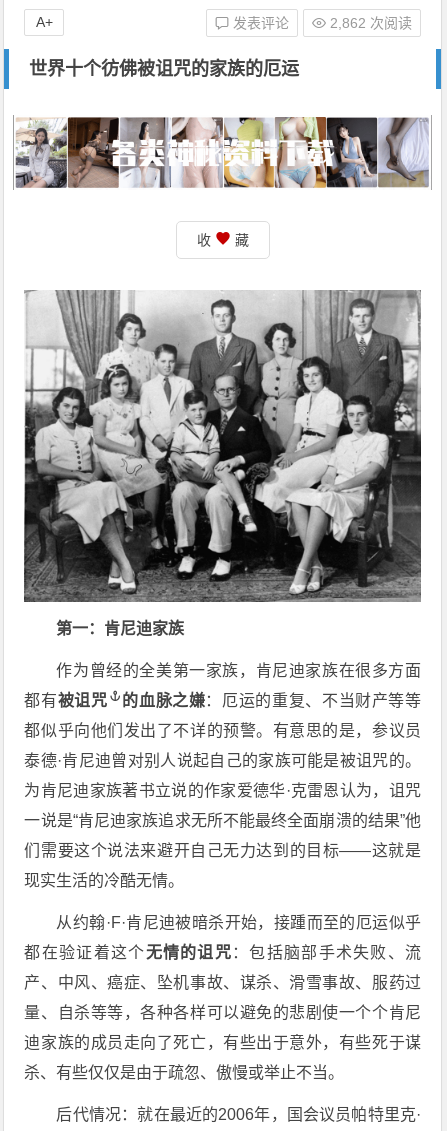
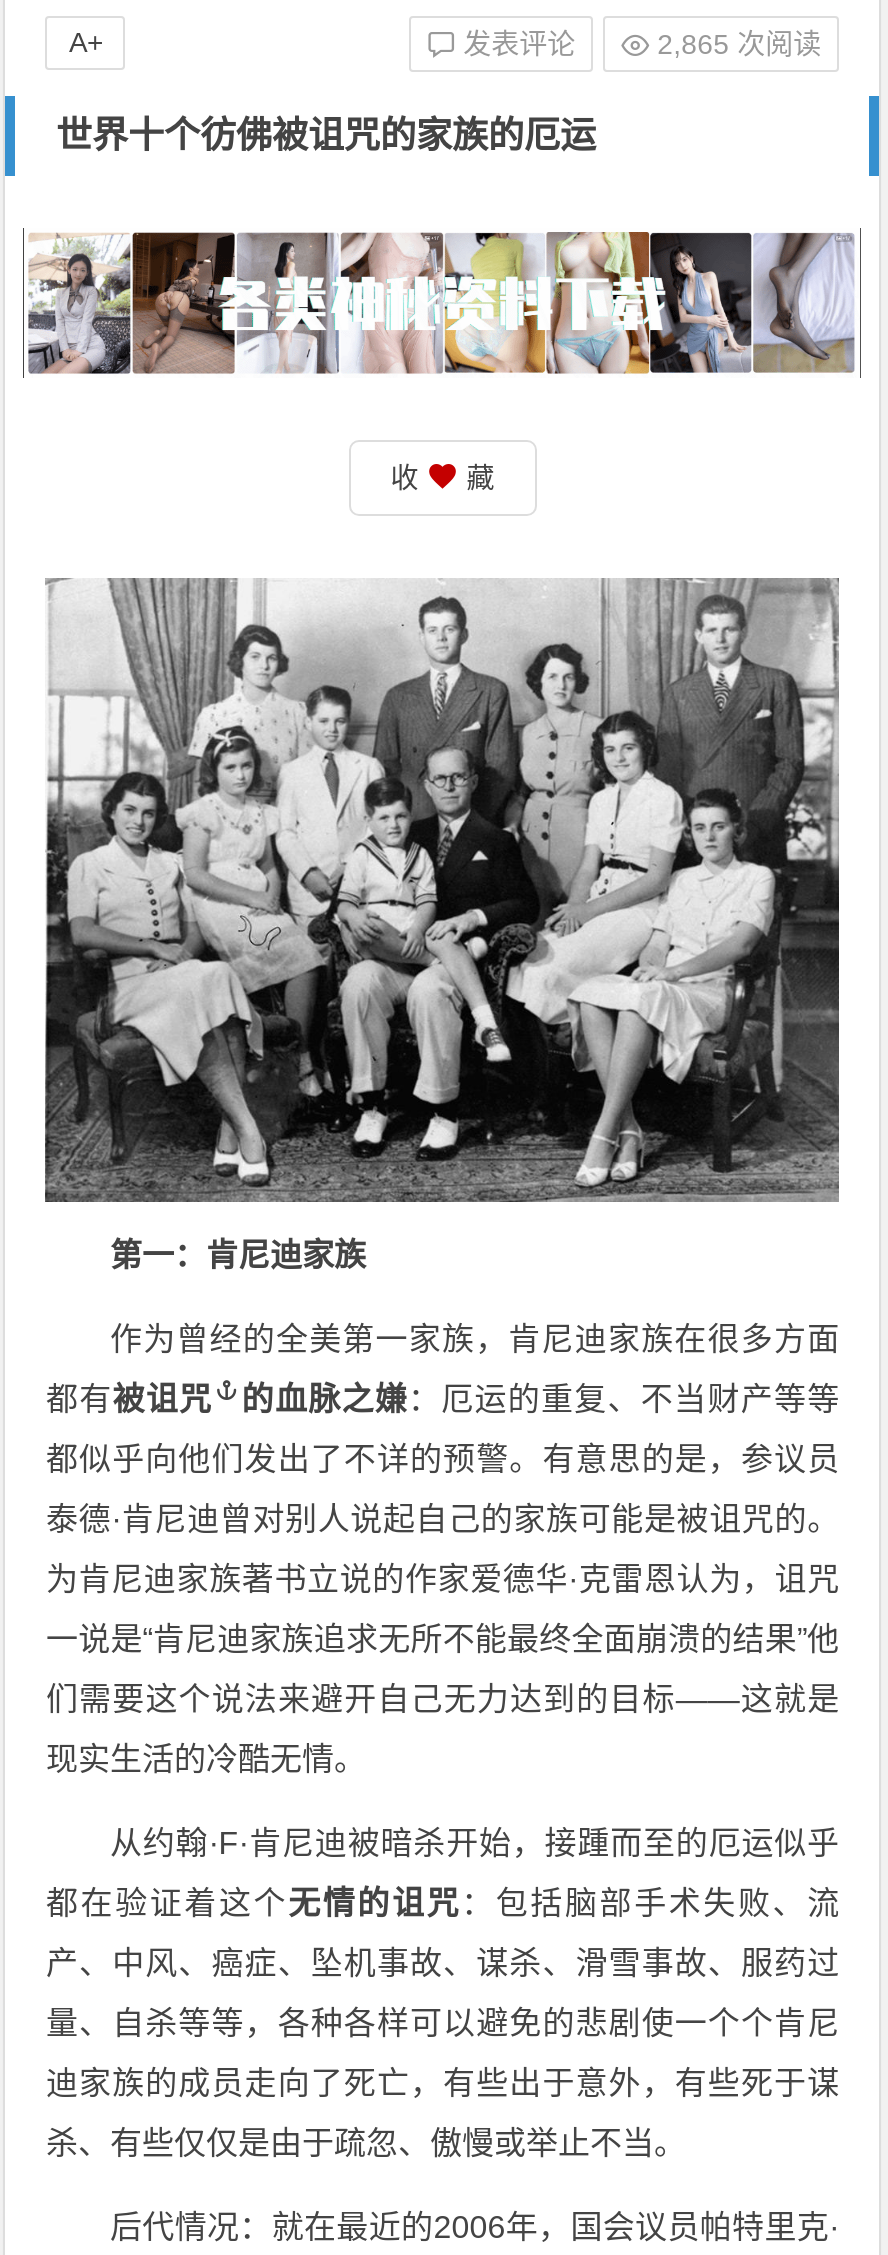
- 2,862 次阅读
+ 2,865 次阅读
